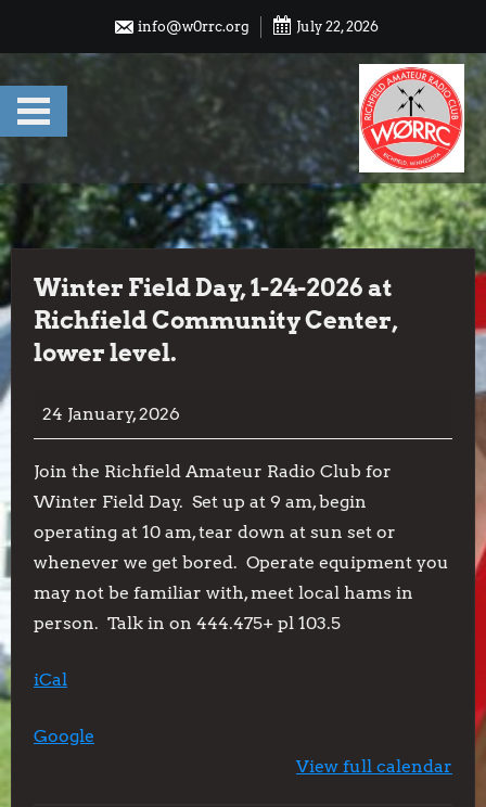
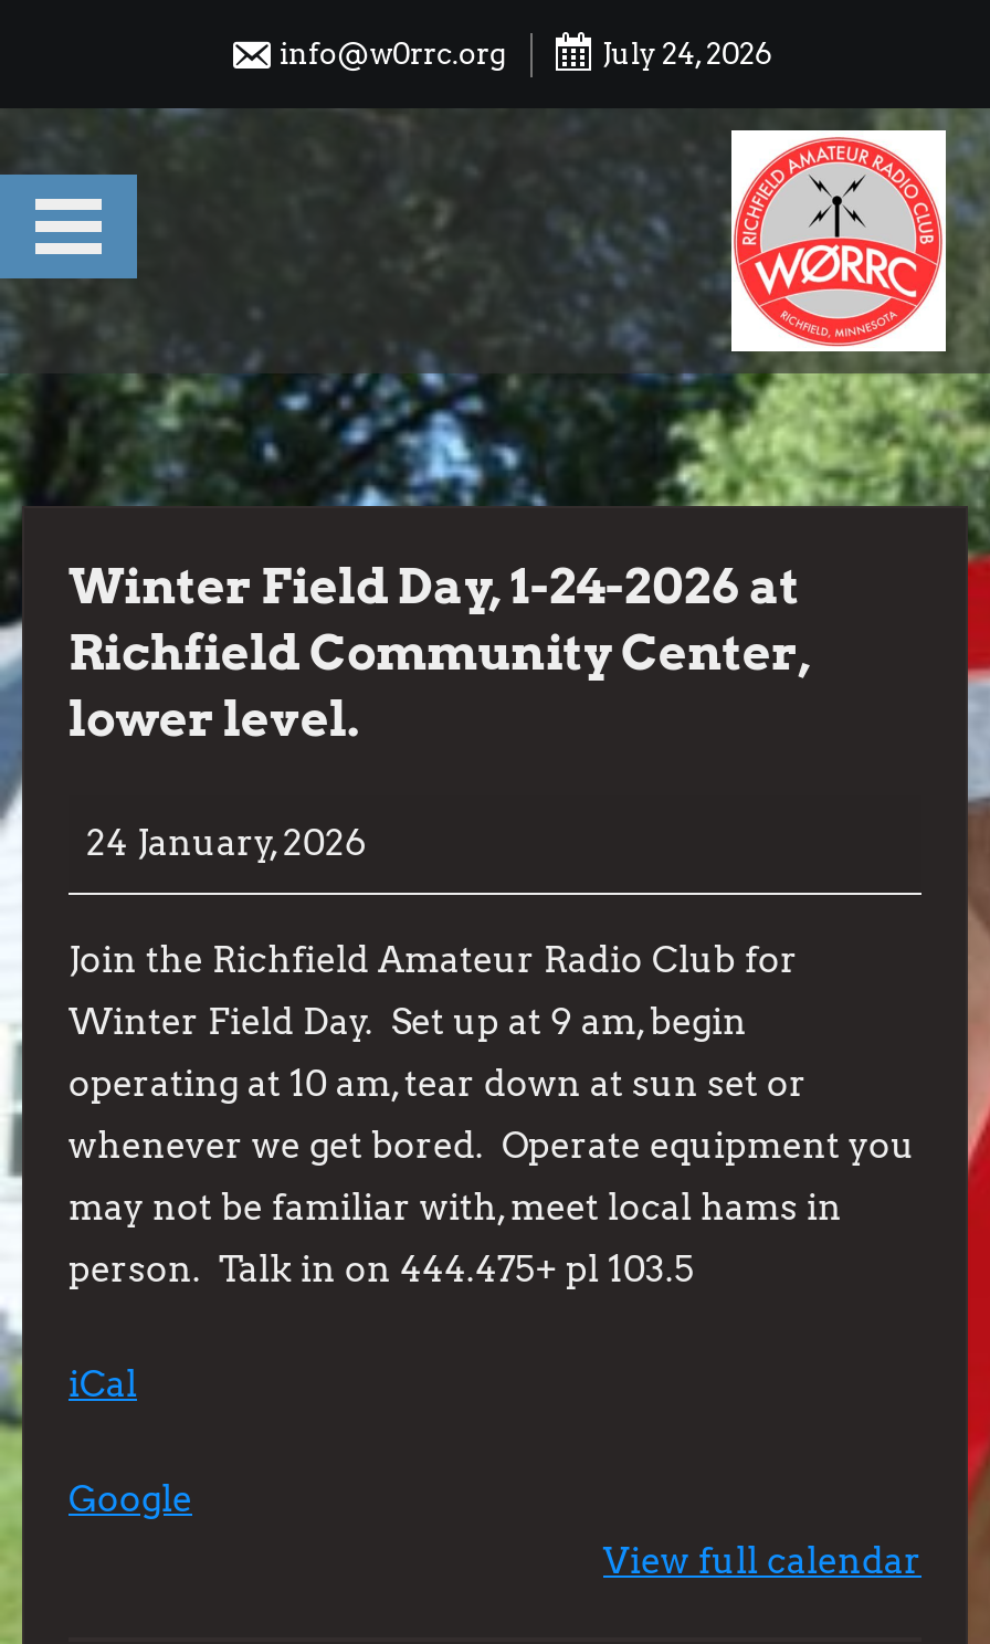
- July 22, 2026
+ July 24, 2026
